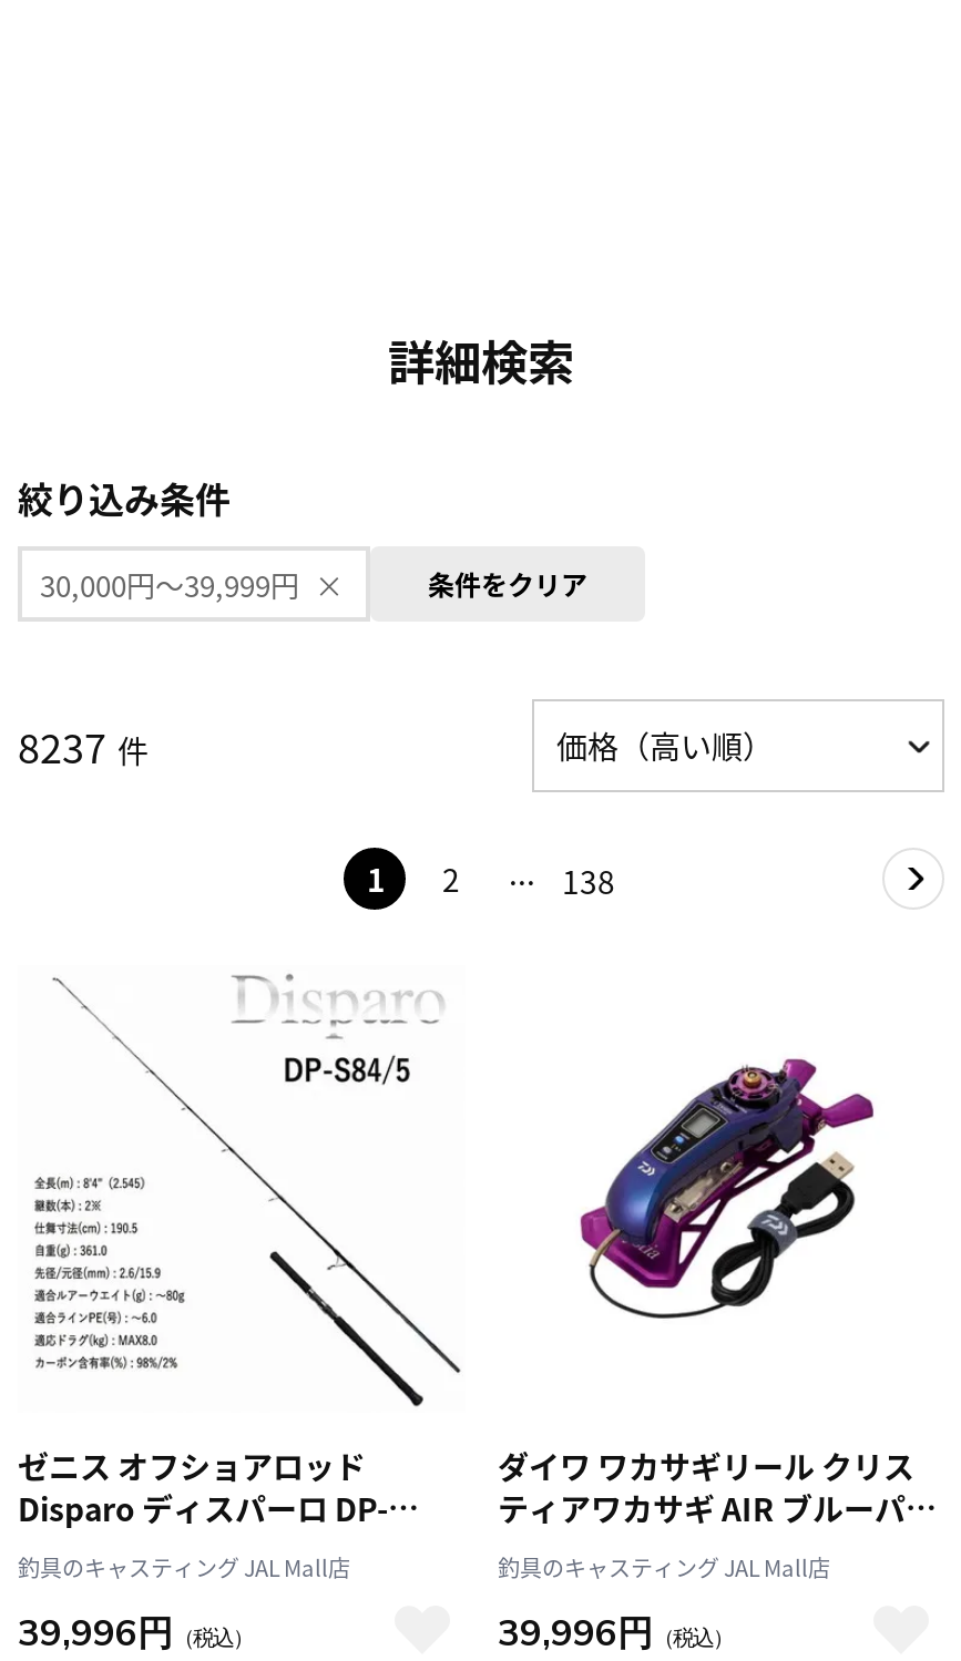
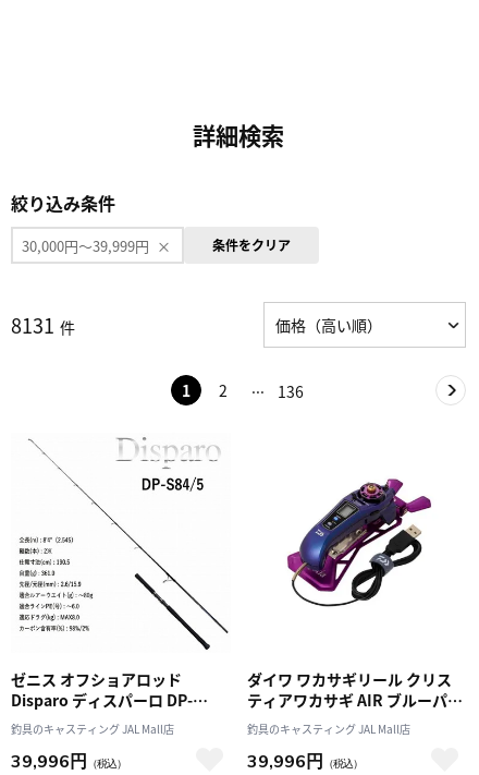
- 8237 件
+ 8131 件

- 138
+ 136
